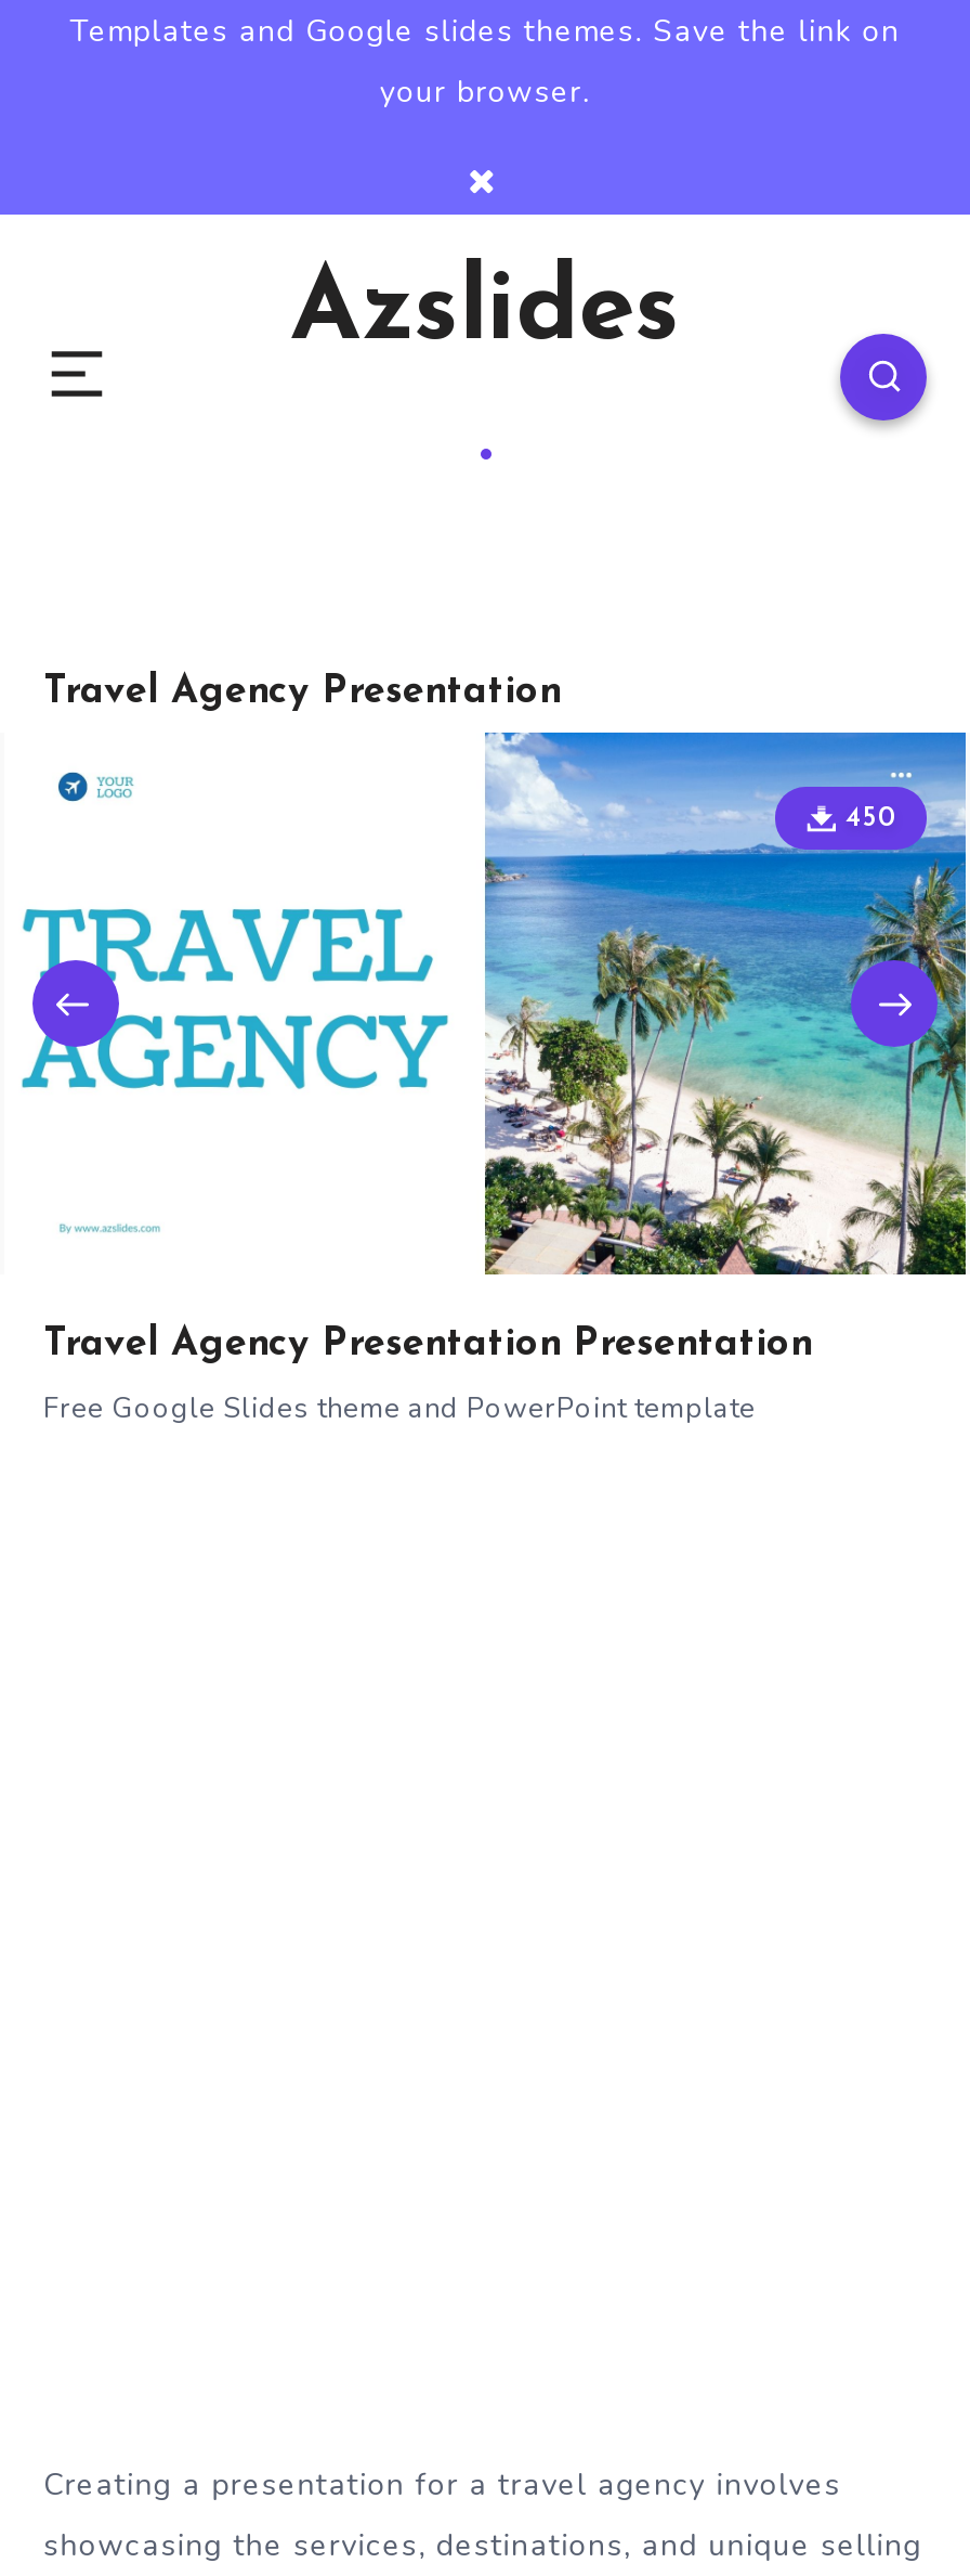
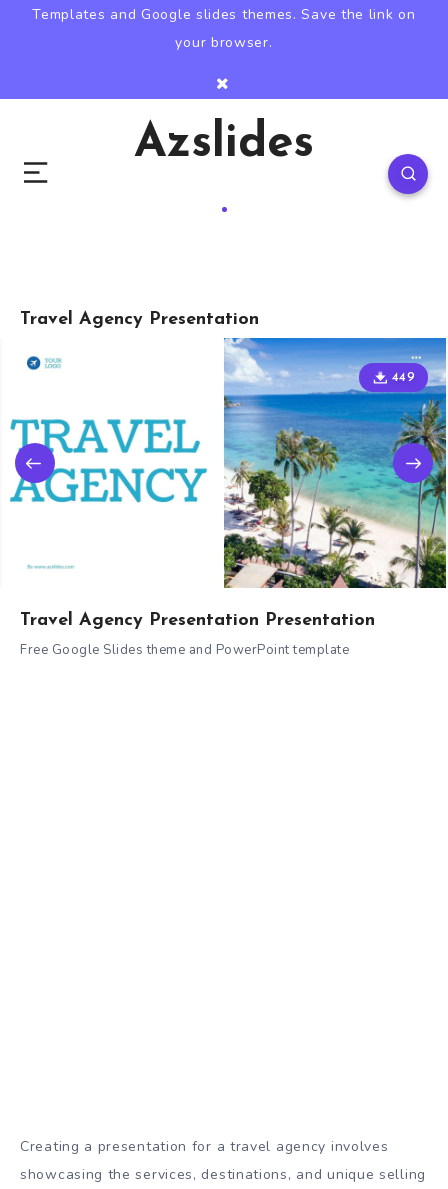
- 450
+ 449
